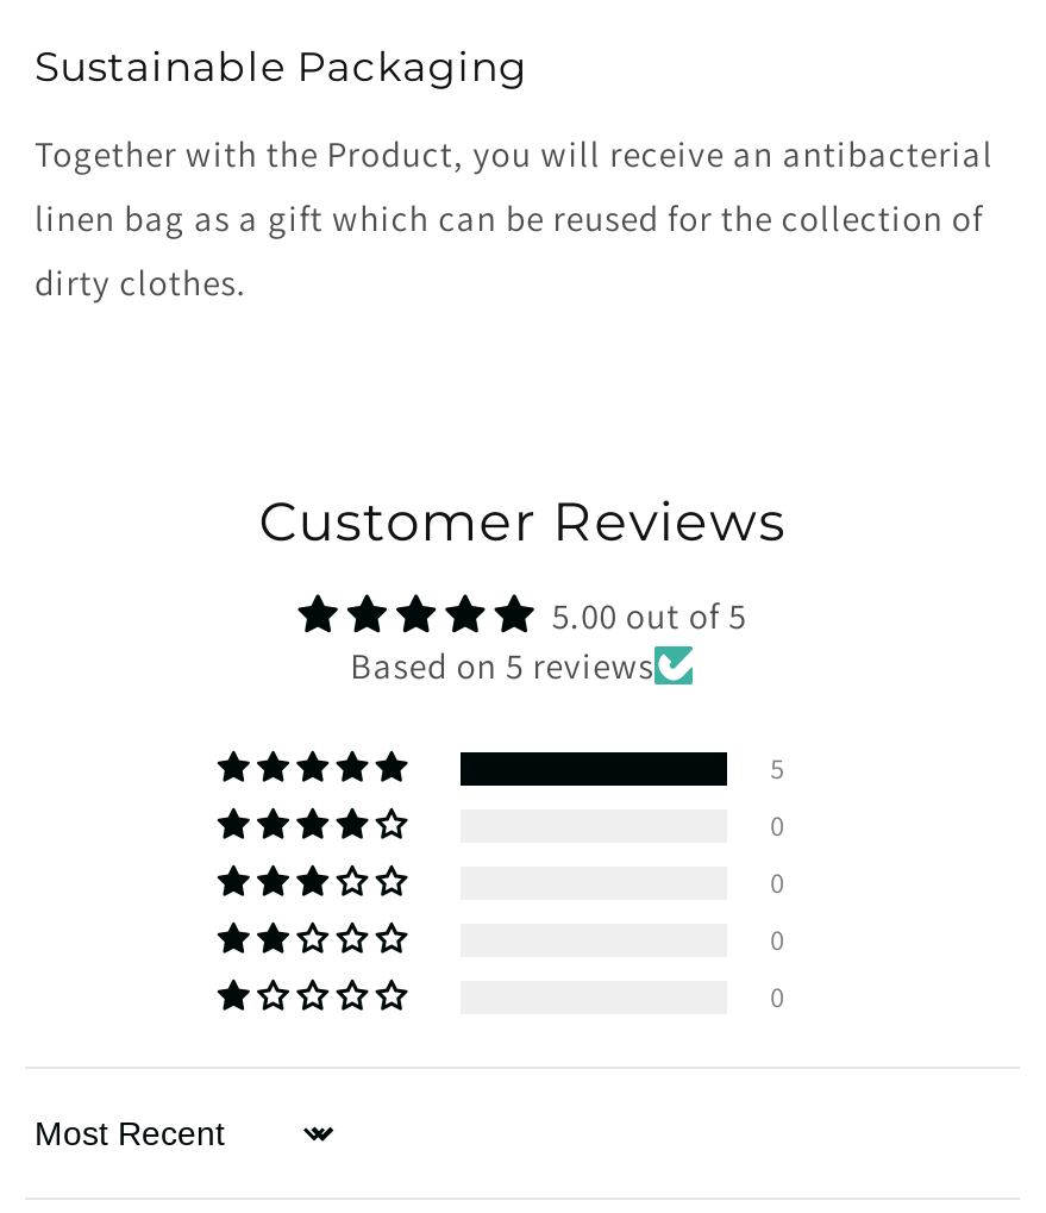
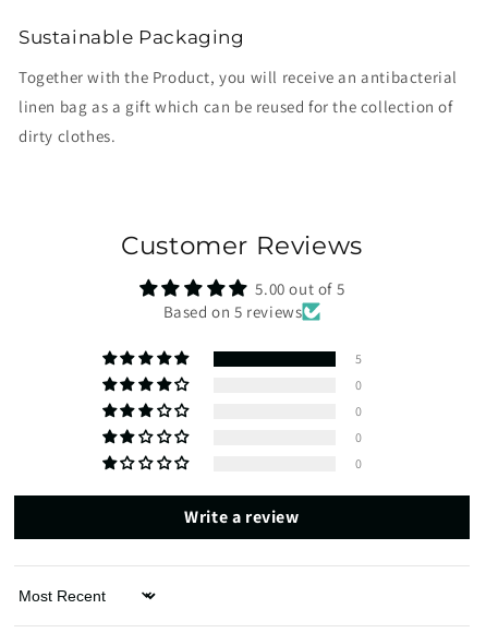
+ Write a review
